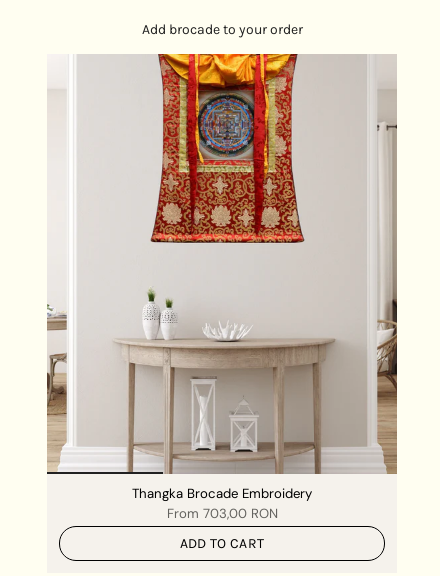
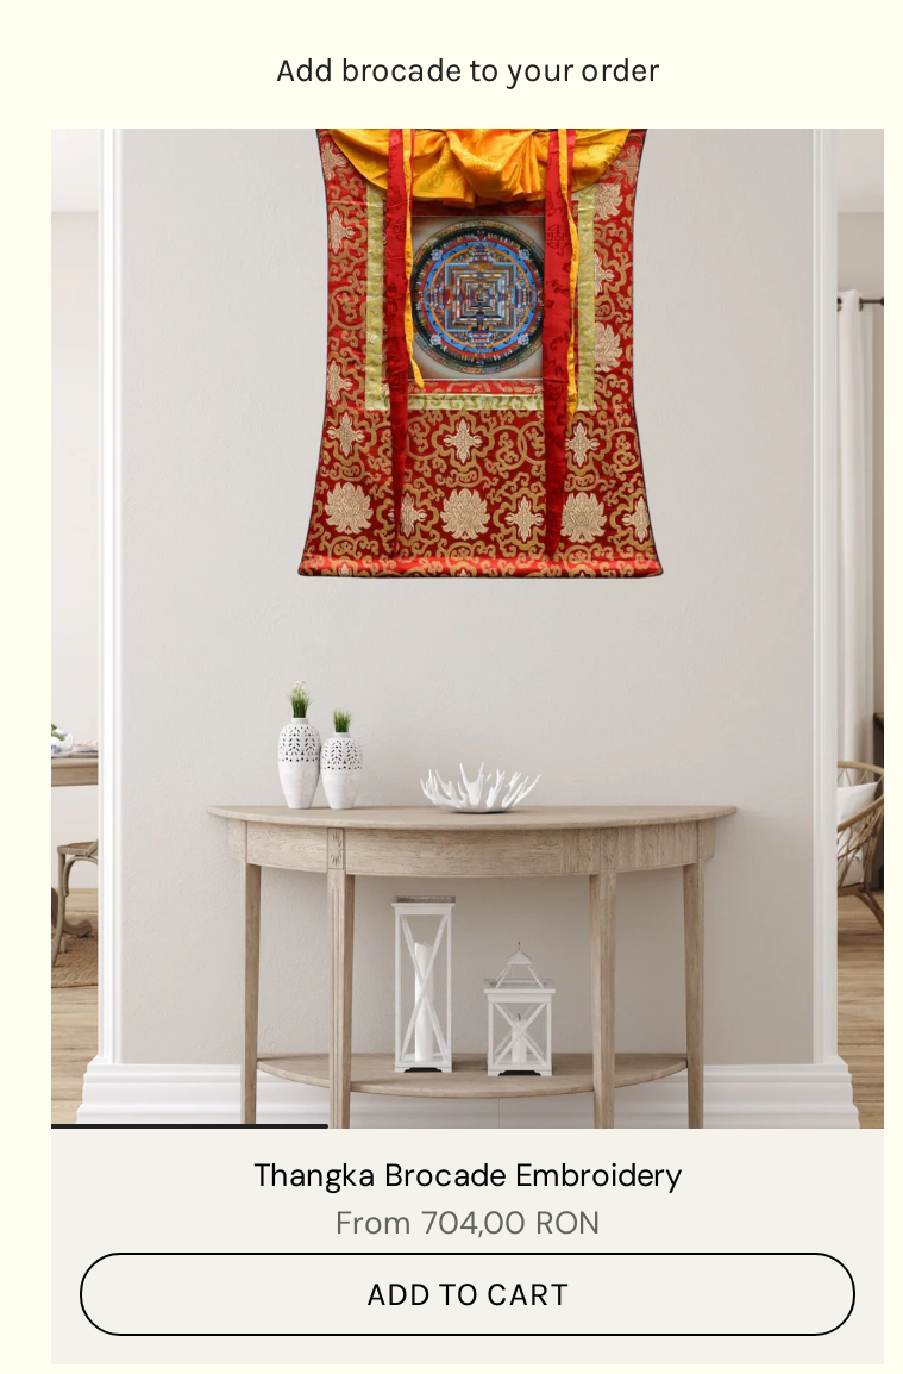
- From 703,00 RON
+ From 704,00 RON
